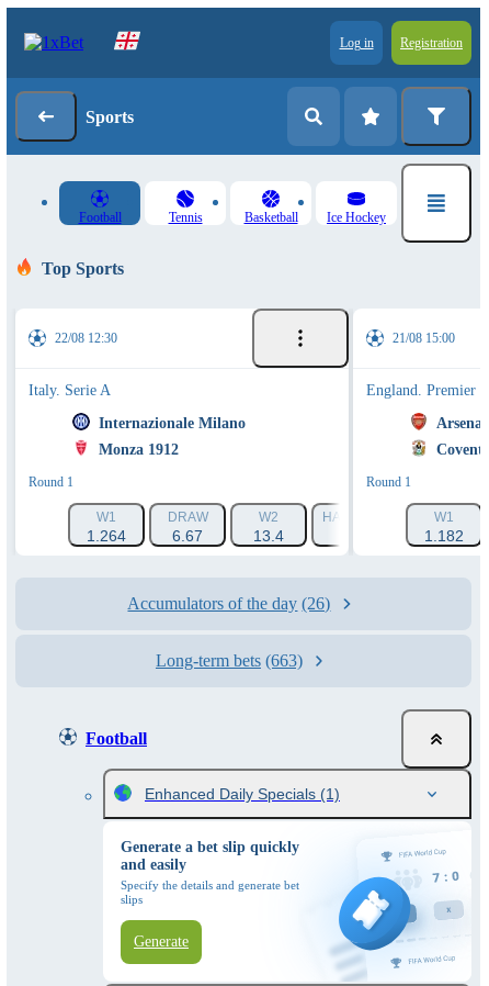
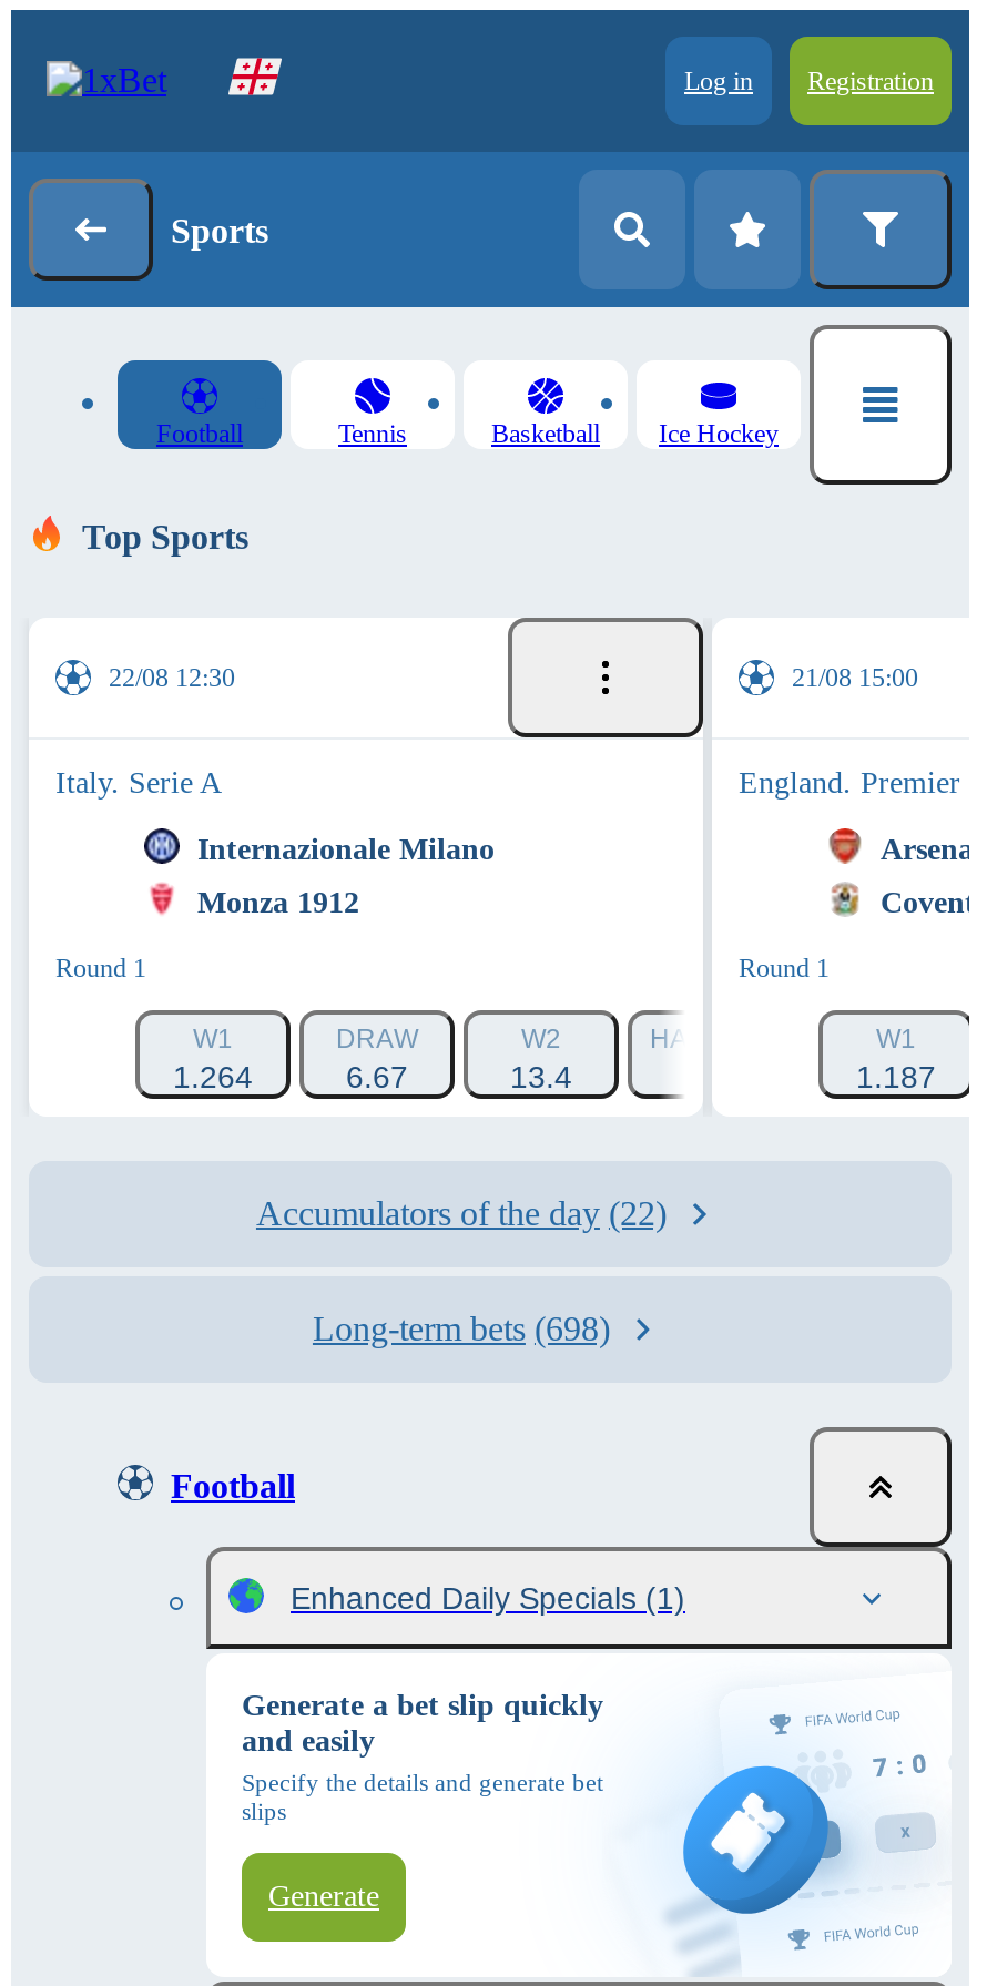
- 1.182
+ 1.187

- Accumulators of the day (26)
+ Accumulators of the day (22)

- Long-term bets (663)
+ Long-term bets (698)
